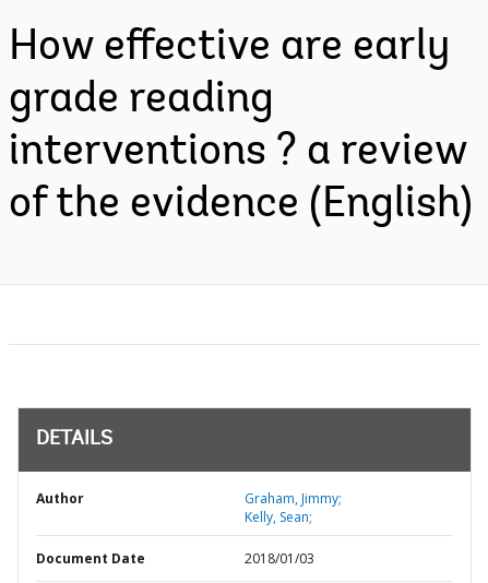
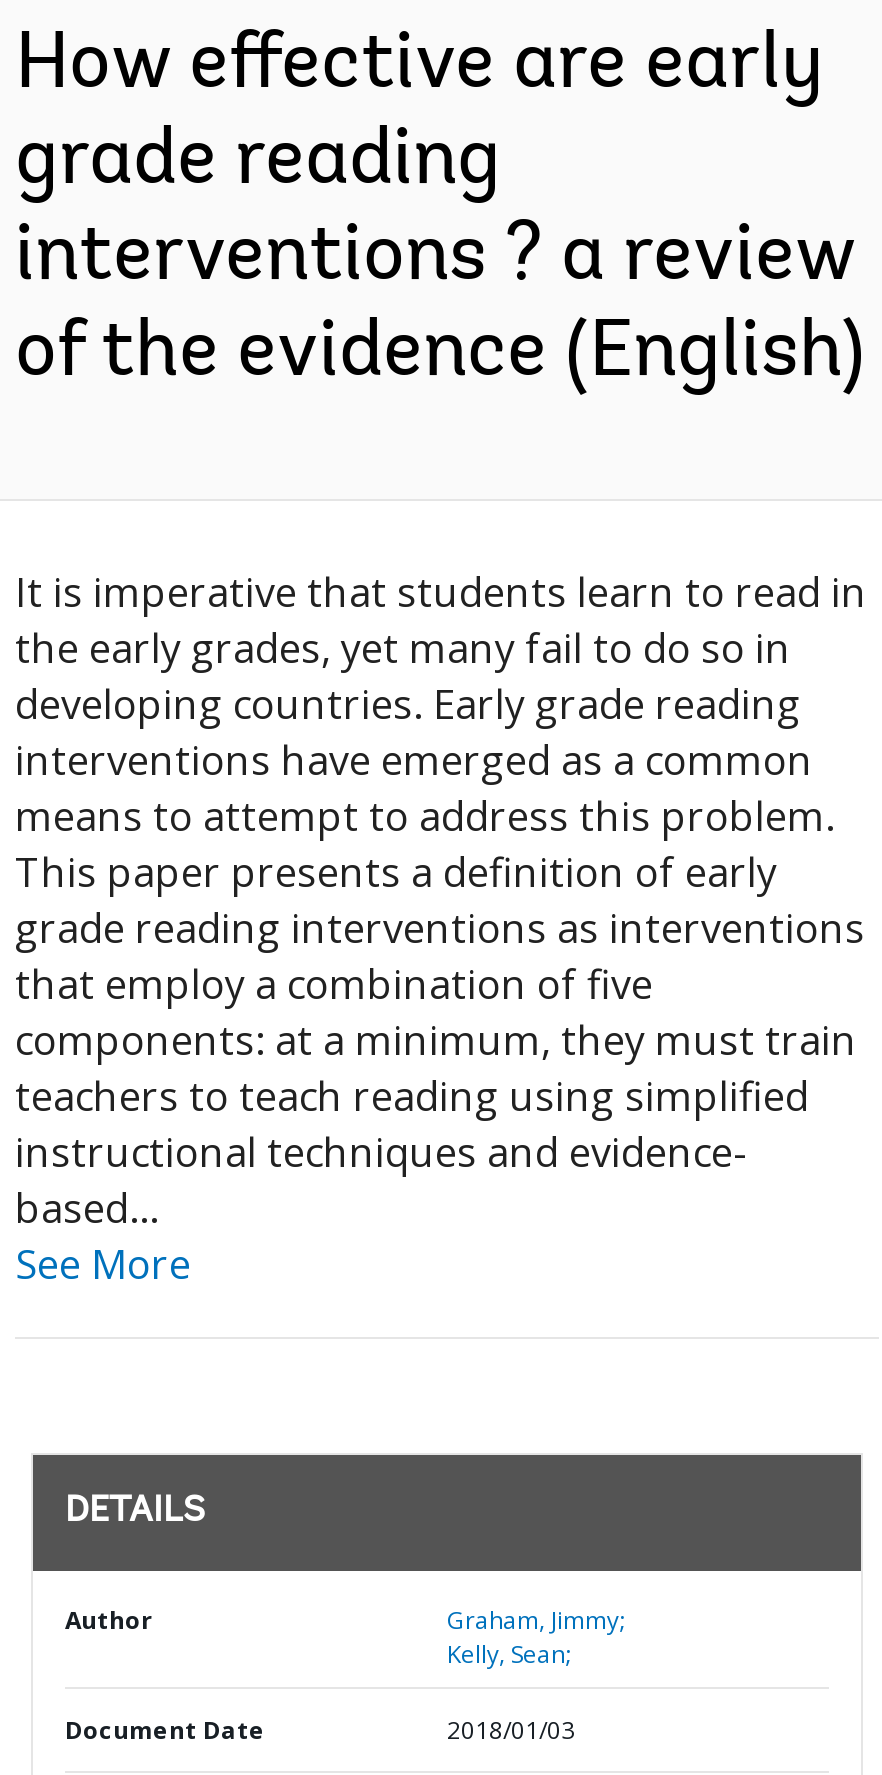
+ It is imperative that students learn to read in
+ the early grades, yet many fail to do so in
+ developing countries. Early grade reading
+ interventions have emerged as a common
+ means to attempt to address this problem.
+ This paper presents a definition of early
+ grade reading interventions as interventions
+ that employ a combination of five
+ components: at a minimum, they must train
+ teachers to teach reading using simplified
+ instructional techniques and evidence-
+ based...
+ See More
